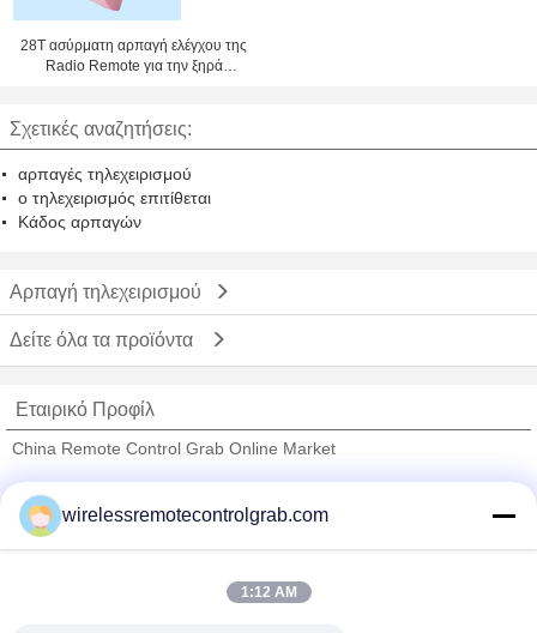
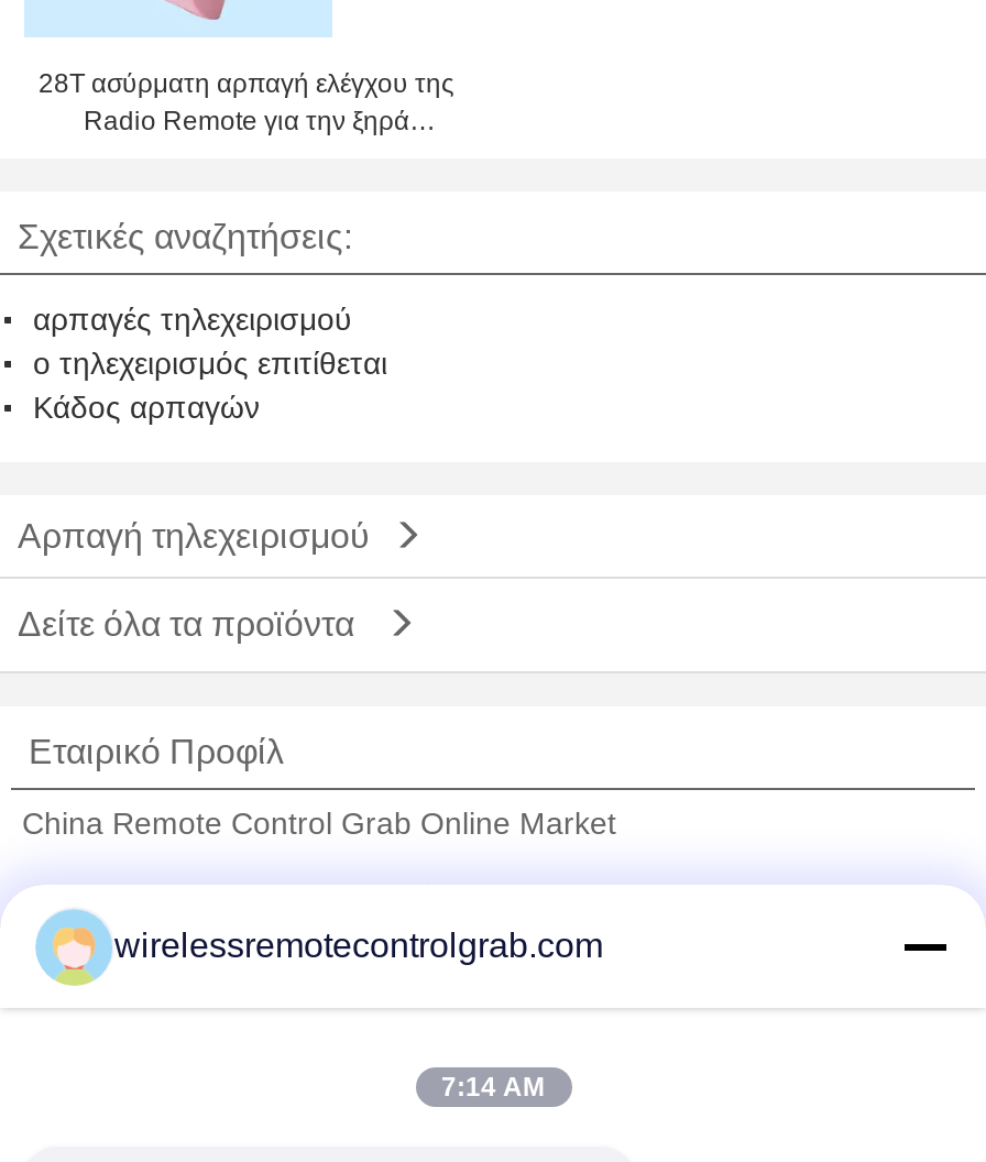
- 1:12 AM
+ 7:14 AM
